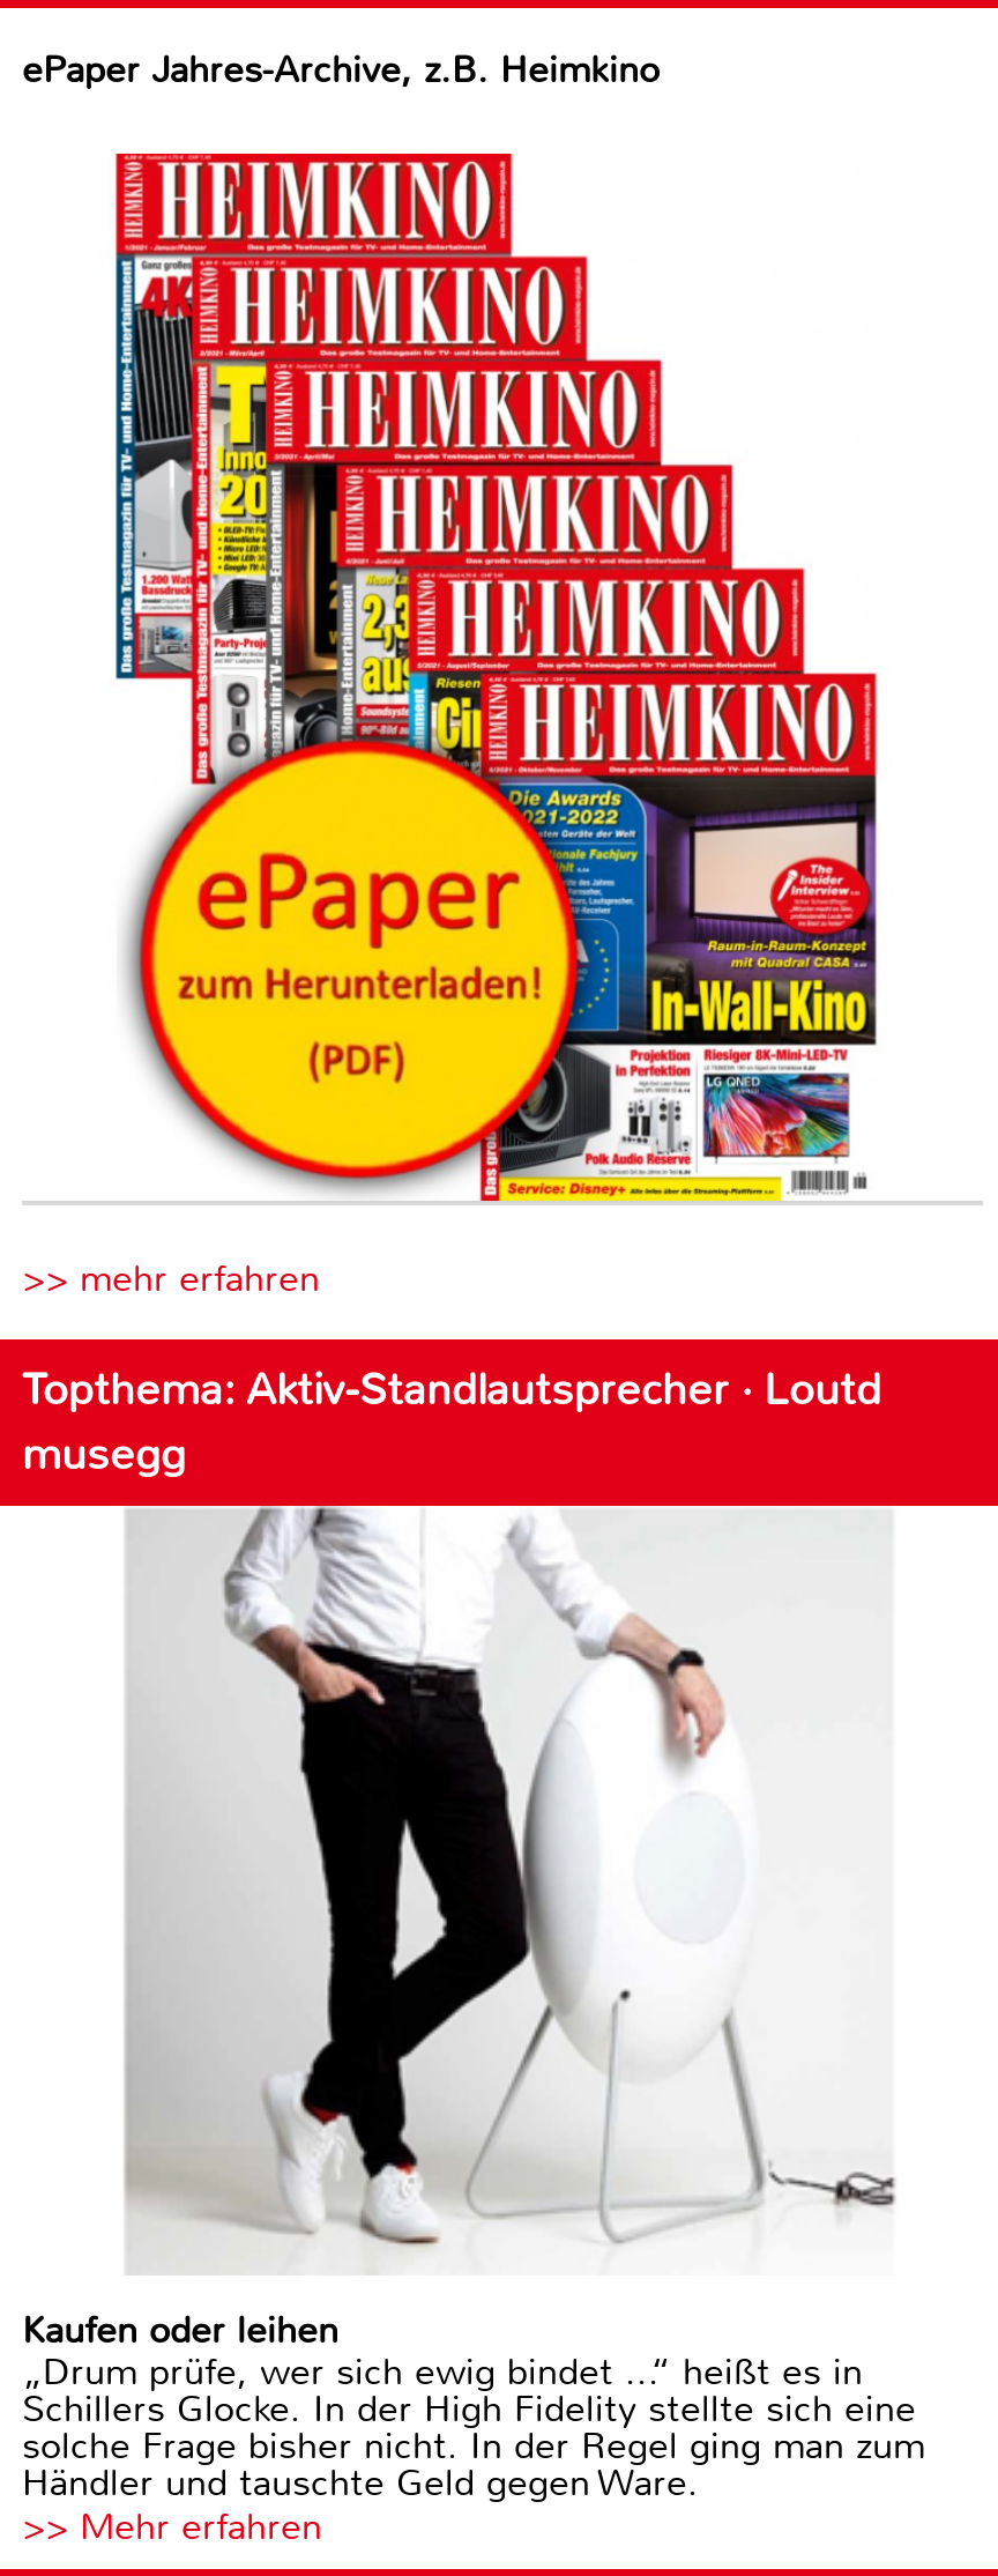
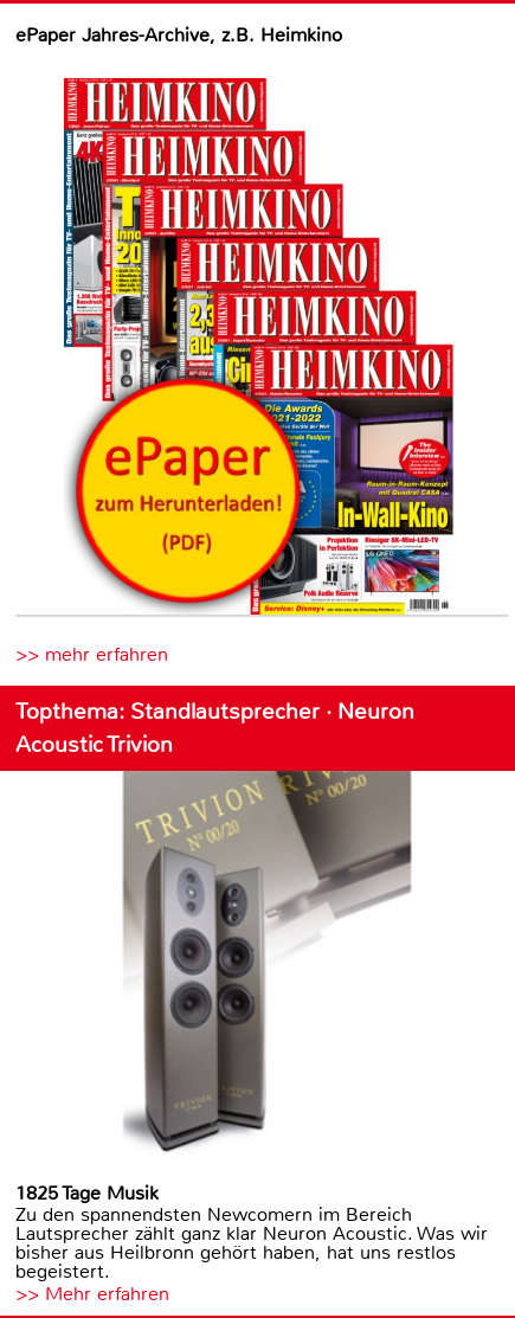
- Topthema: Aktiv-Standlautsprecher · Loutd
- musegg
+ Topthema: Standlautsprecher · Neuron
+ Acoustic Trivion

- [image]
- Kaufen oder leihen
- „Drum prüfe, wer sich ewig bindet ...“ heißt es in
- Schillers Glocke. In der High Fidelity stellte sich eine
- solche Frage bisher nicht. In der Regel ging man zum
- Händler und tauschte Geld gegen Ware.
+ [image]
+ 1825 Tage Musik
+ Zu den spannendsten Newcomern im Bereich
+ Lautsprecher zählt ganz klar Neuron Acoustic. Was wir
+ bisher aus Heilbronn gehört haben, hat uns restlos
+ begeistert.
